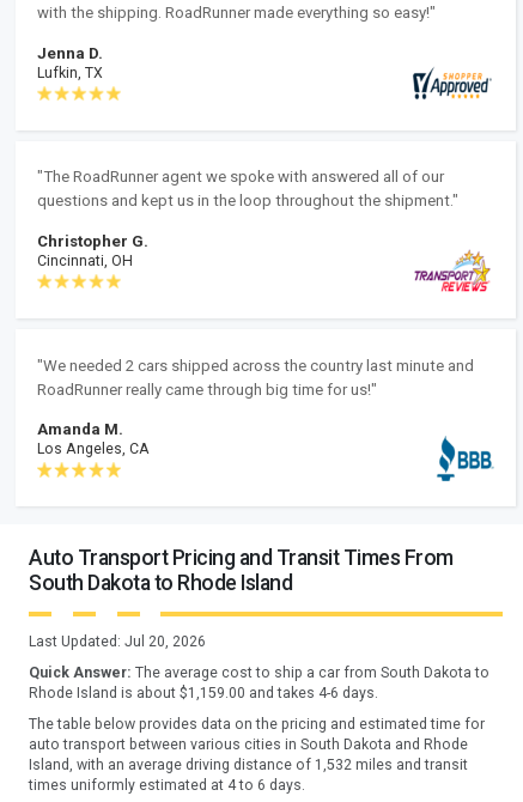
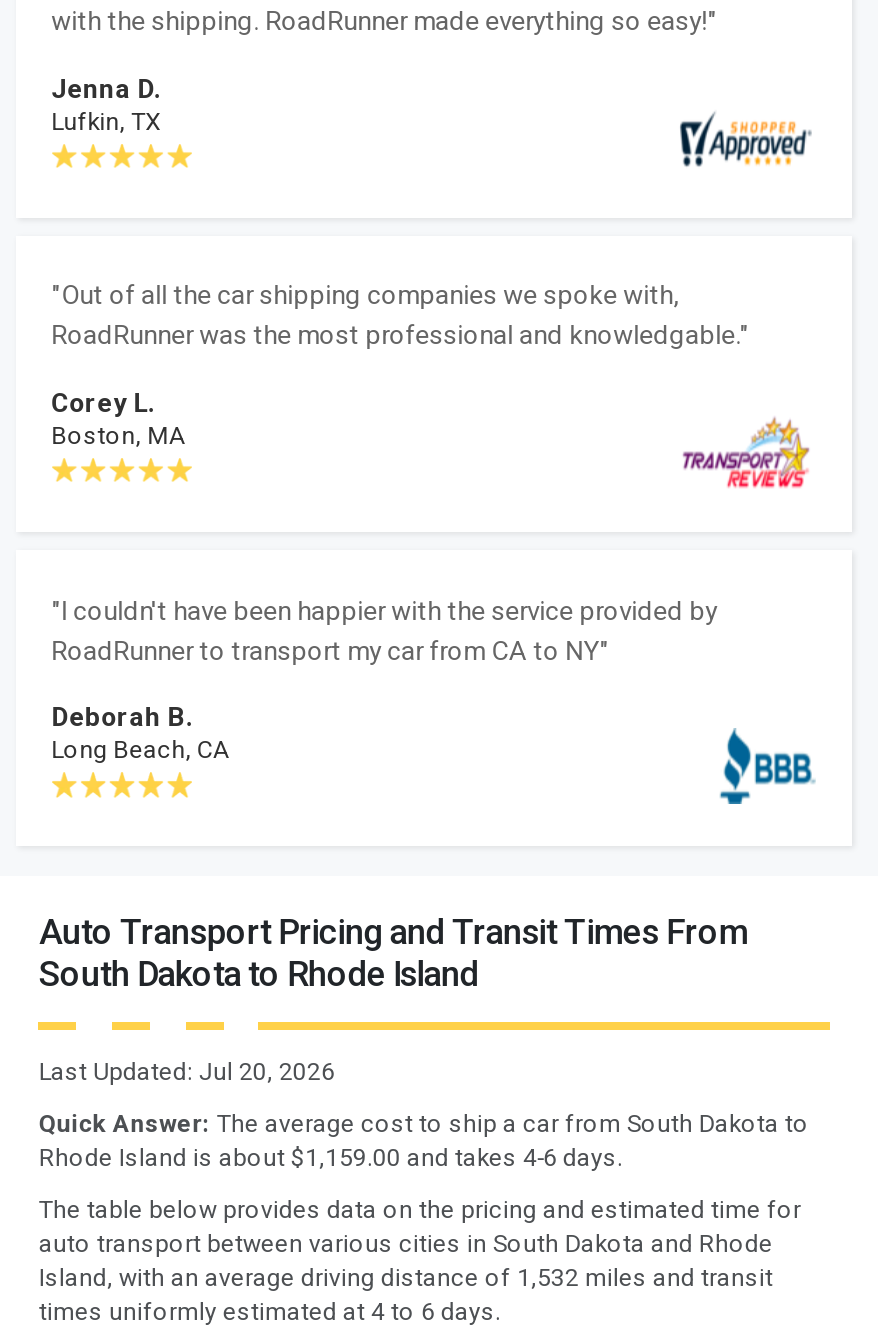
- "The RoadRunner agent we spoke with answered all of our
- questions and kept us in the loop throughout the shipment."
+ "Out of all the car shipping companies we spoke with,
+ RoadRunner was the most professional and knowledgable."

- Christopher G.
- Cincinnati, OH
+ Corey L.
+ Boston, MA

- "We needed 2 cars shipped across the country last minute and
- RoadRunner really came through big time for us!"
+ "I couldn't have been happier with the service provided by
+ RoadRunner to transport my car from CA to NY"

- Amanda M.
- Los Angeles, CA
+ Deborah B.
+ Long Beach, CA
